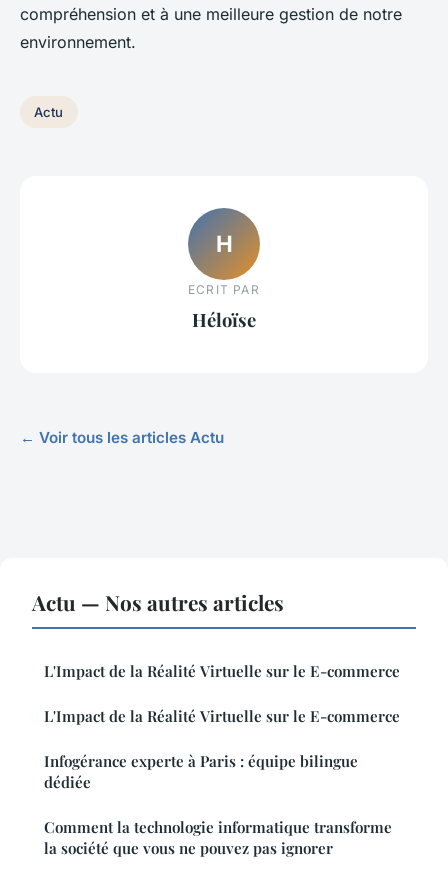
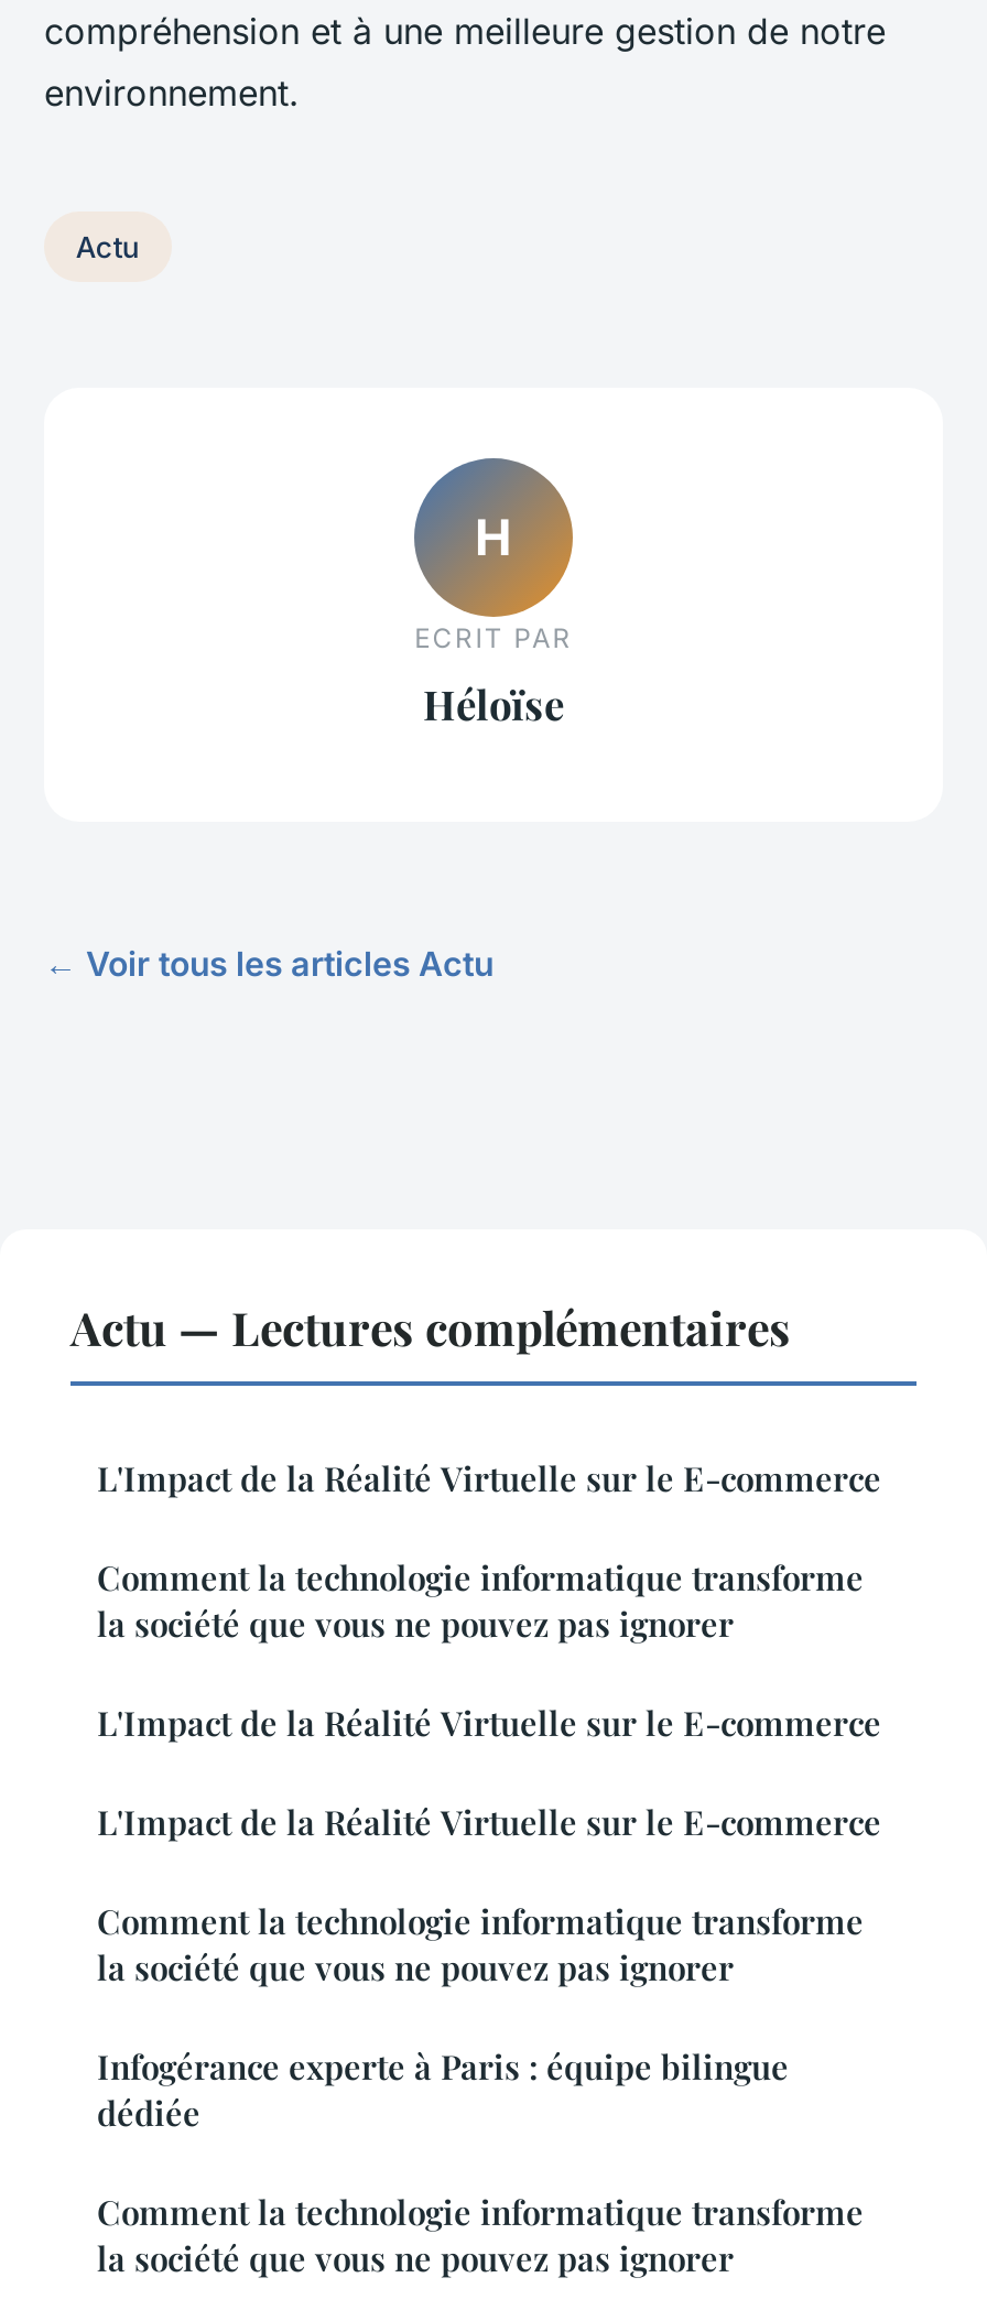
- Actu — Nos autres articles
+ Actu — Lectures complémentaires
+ L'Impact de la Réalité Virtuelle sur le E-commerce
+ Comment la technologie informatique transforme
+ la société que vous ne pouvez pas ignorer

+ Comment la technologie informatique transforme
+ la société que vous ne pouvez pas ignorer
